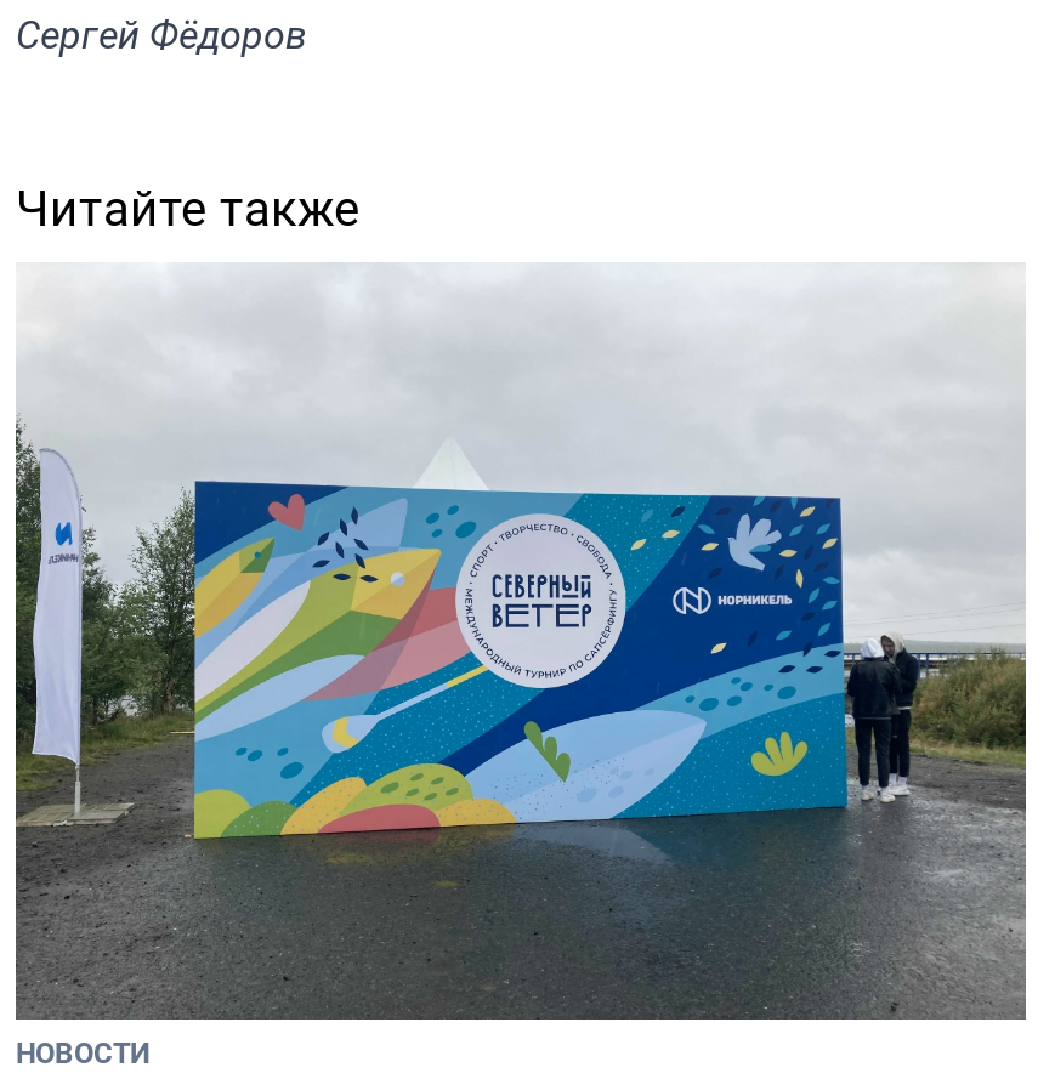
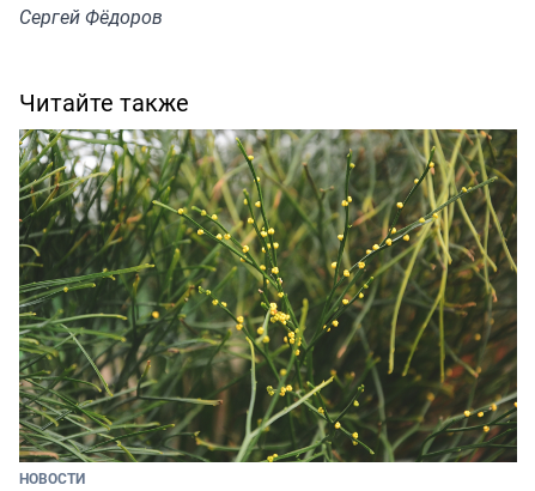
- [image]
+ [image]
